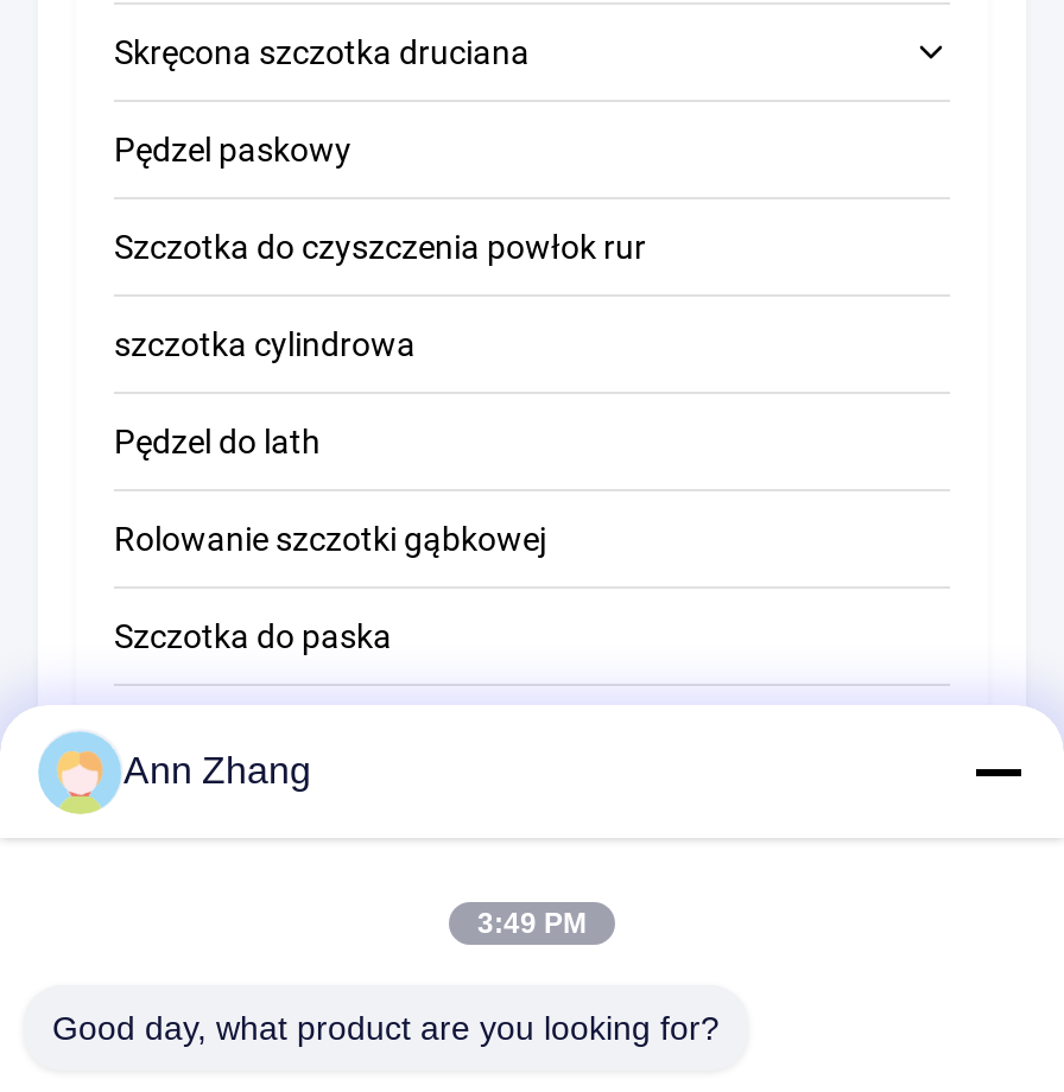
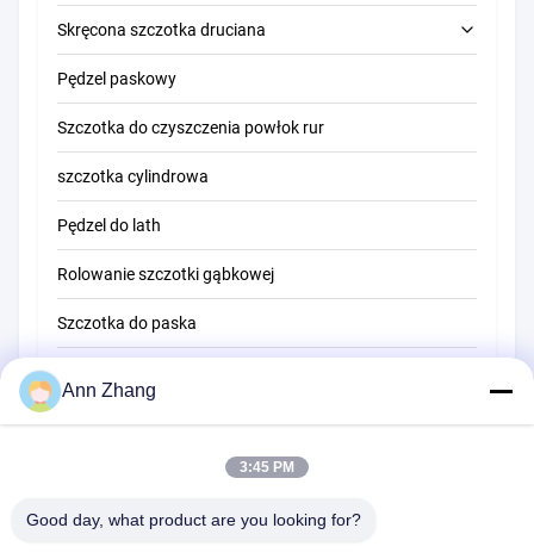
- 3:49 PM
+ 3:45 PM
